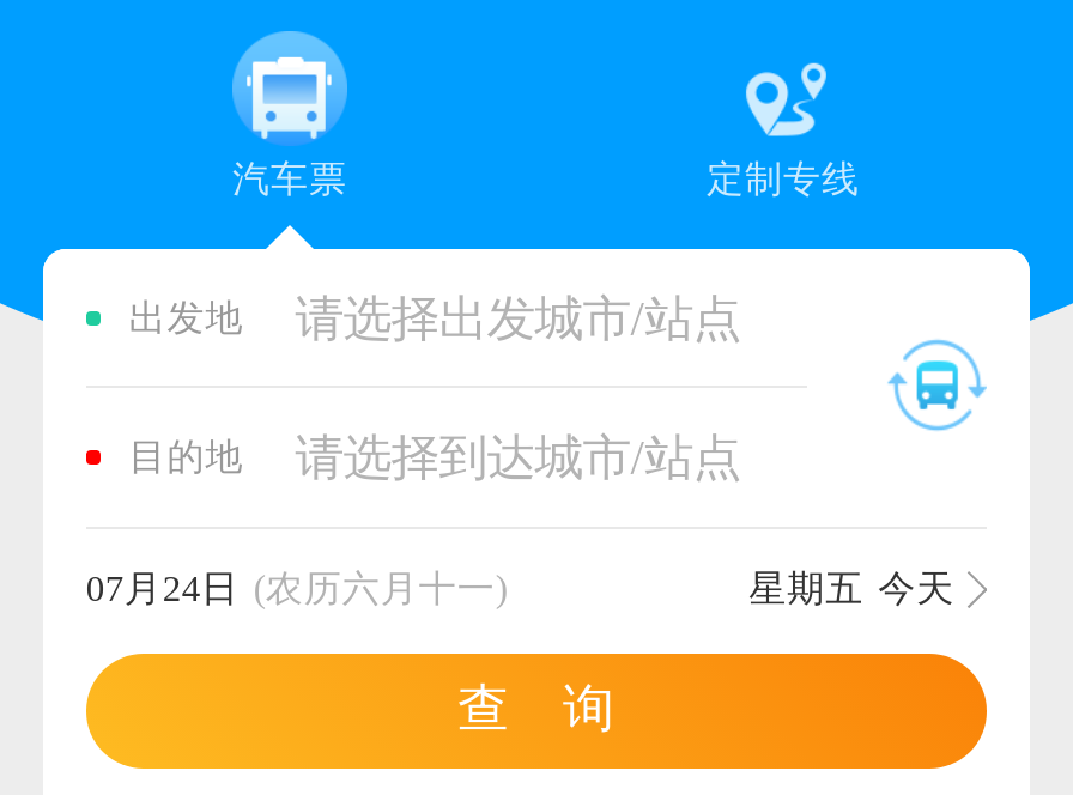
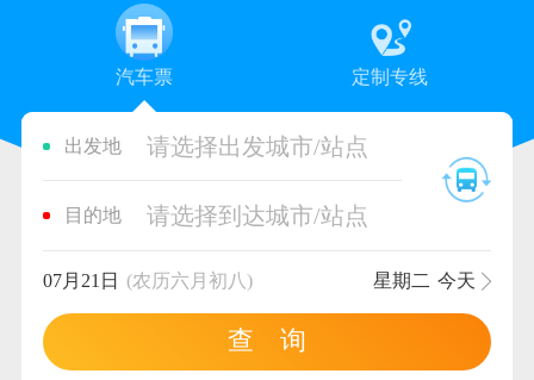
- 07月24日 (农历六月十一)
+ 07月21日 (农历六月初八)

- 星期五 今天
+ 星期二 今天
